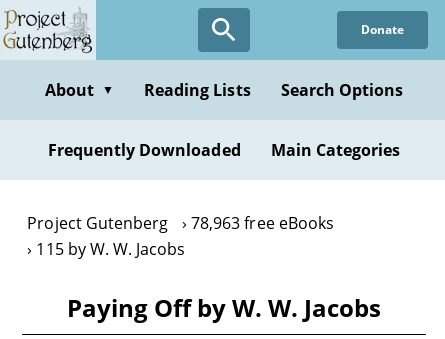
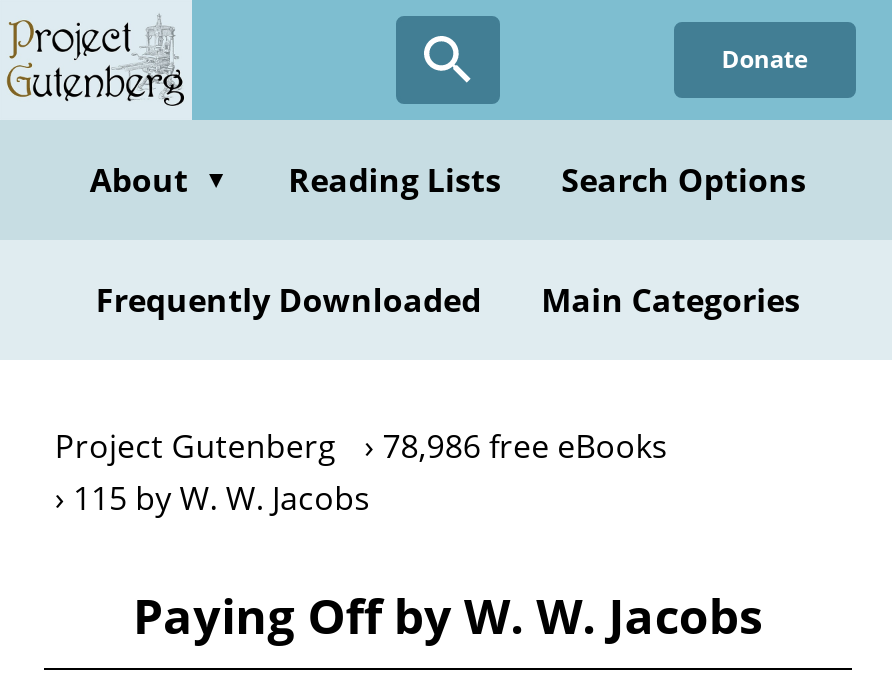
- Project Gutenberg 78,963 free eBooks
+ Project Gutenberg 78,986 free eBooks
